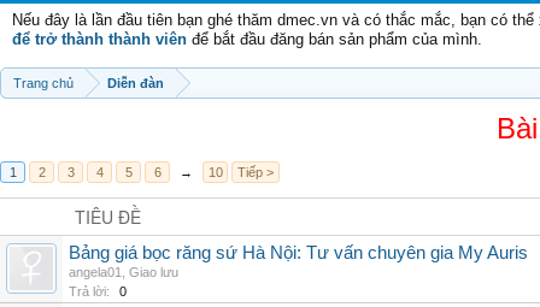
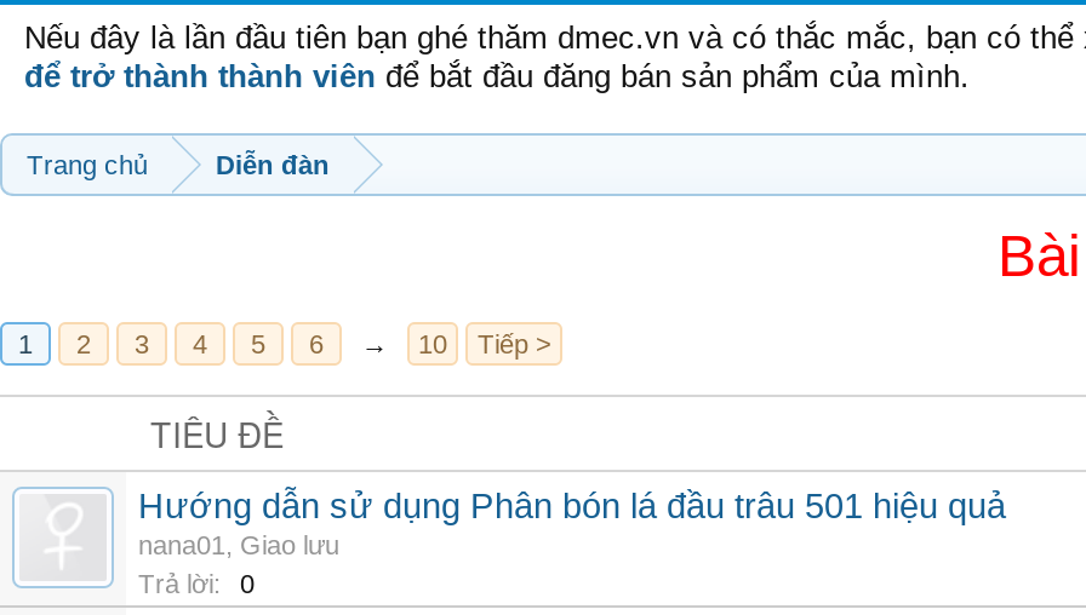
- Bảng giá bọc răng sứ Hà Nội: Tư vấn chuyên gia My Auris
- angela01, Giao lưu
+ Hướng dẫn sử dụng Phân bón lá đầu trâu 501 hiệu quả
+ nana01, Giao lưu
